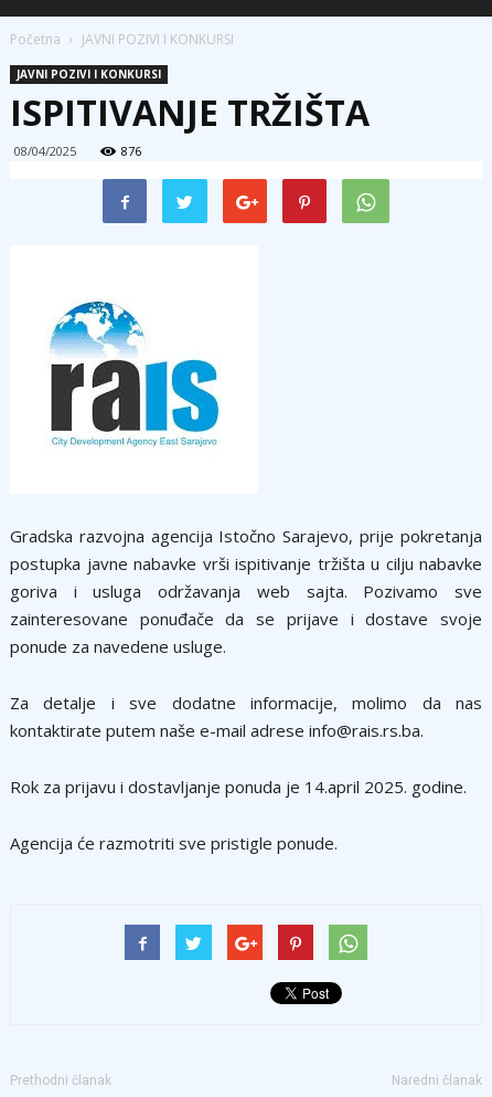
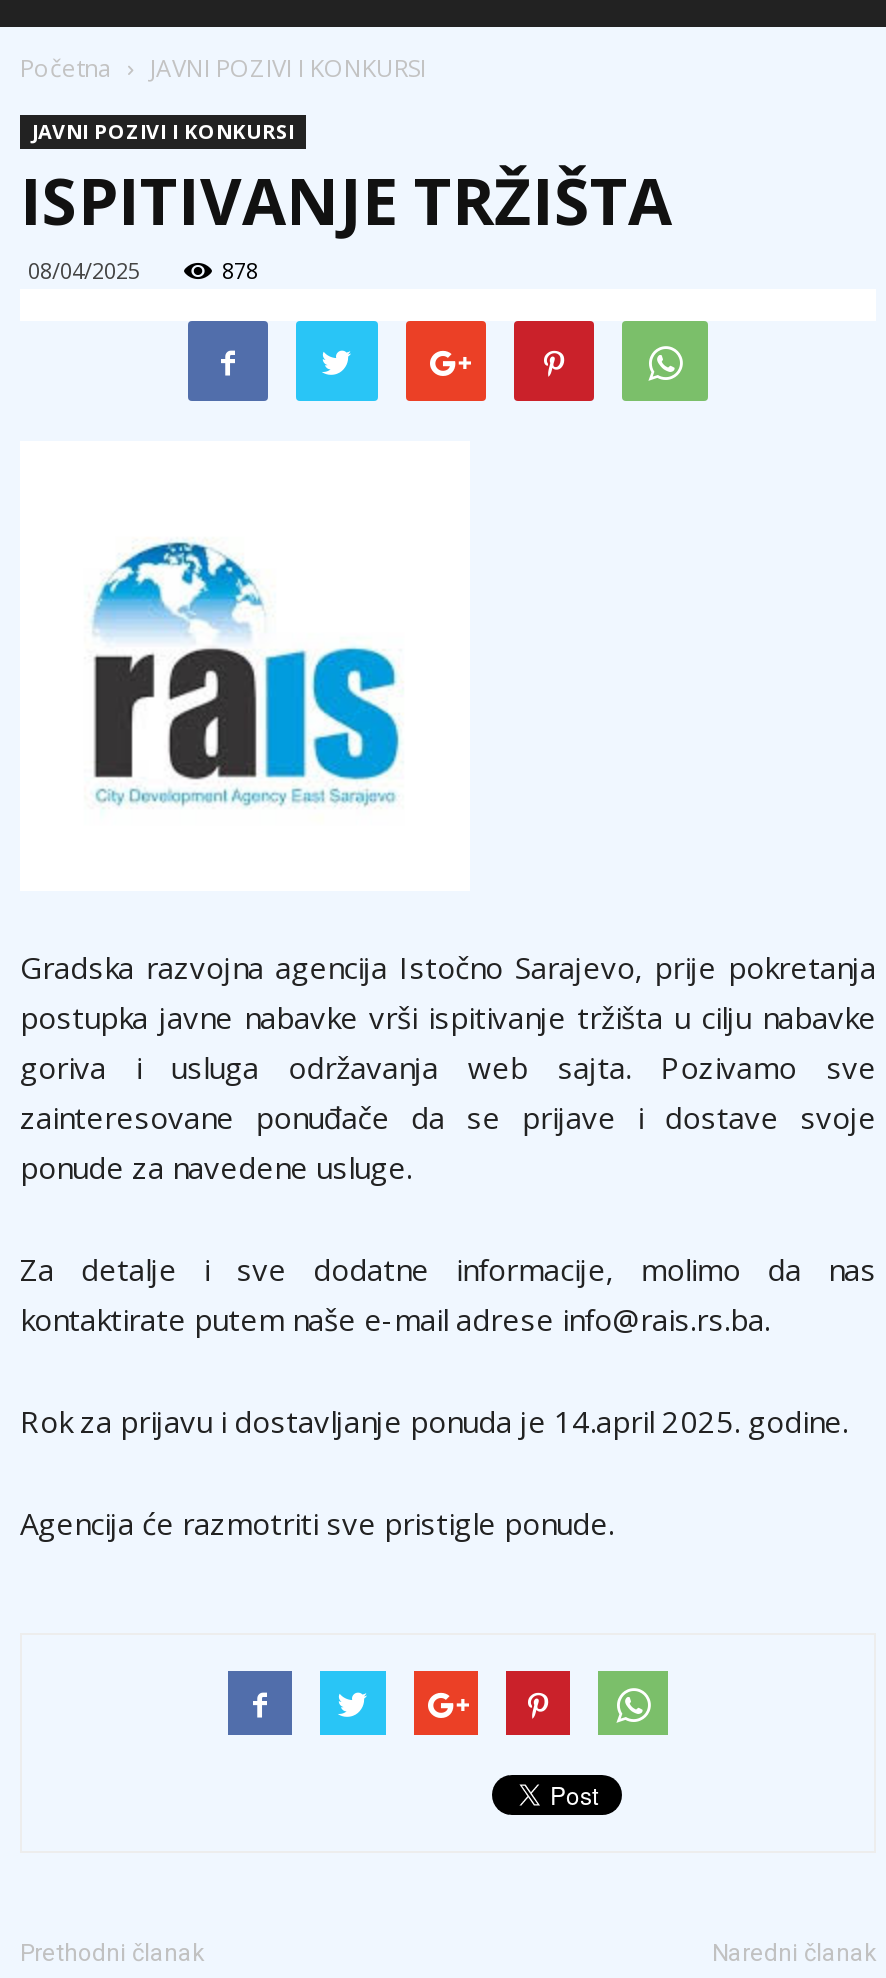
- 876
+ 878
